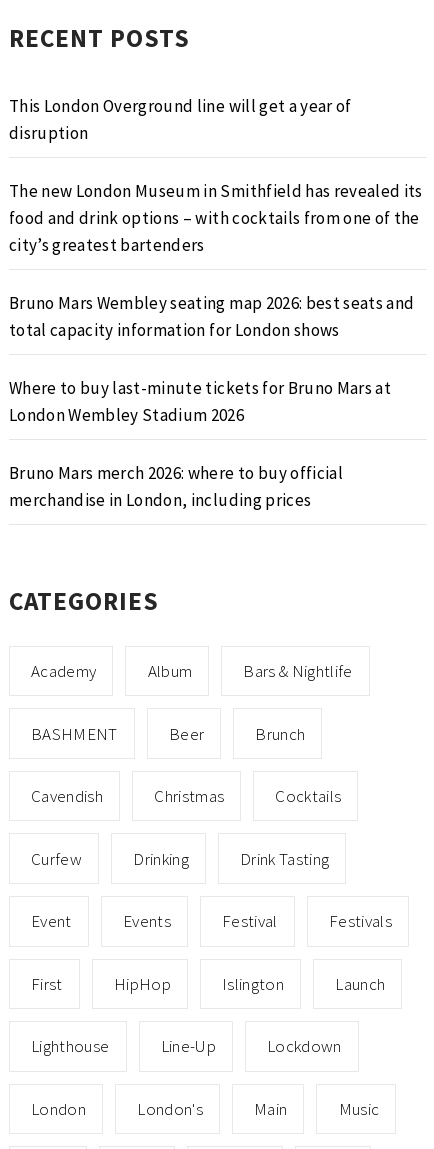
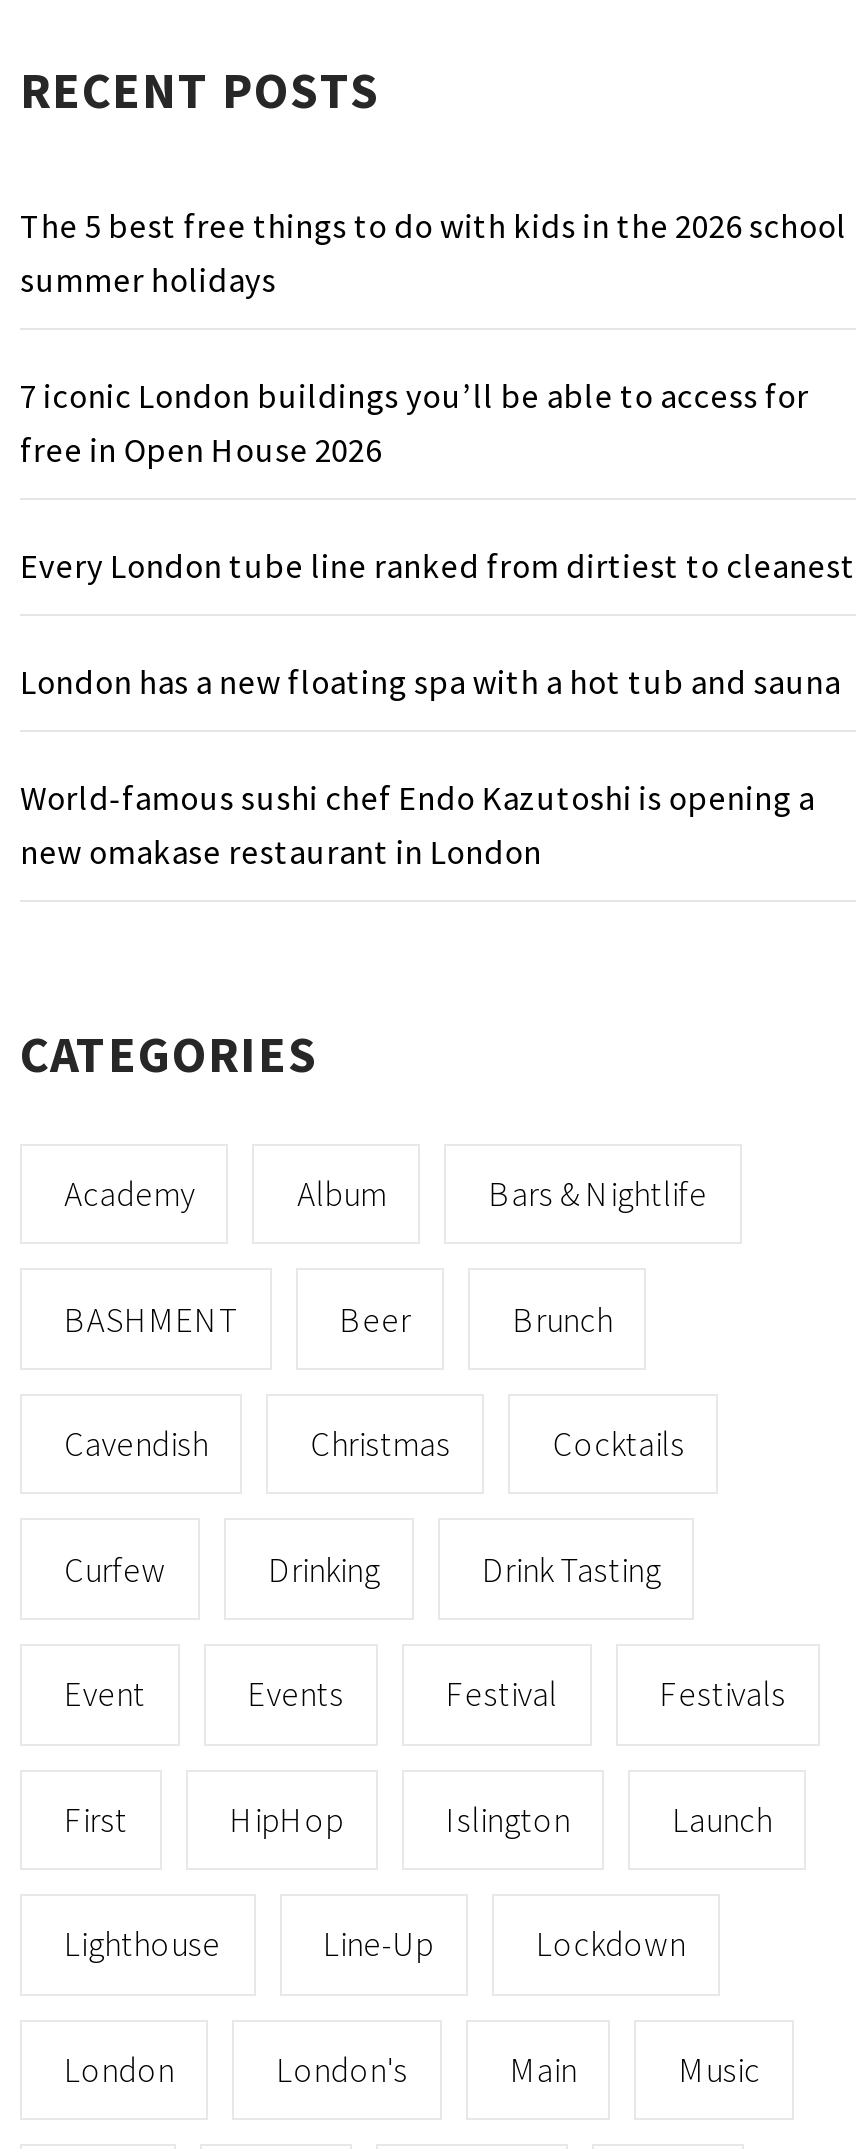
- This London Overground line will get a year of
- disruption
+ The 5 best free things to do with kids in the 2026 school
+ summer holidays

- The new London Museum in Smithfield has revealed its
- food and drink options – with cocktails from one of the
- city’s greatest bartenders
+ 7 iconic London buildings you’ll be able to access for
+ free in Open House 2026

- Bruno Mars Wembley seating map 2026: best seats and
- total capacity information for London shows
+ Every London tube line ranked from dirtiest to cleanest

- Where to buy last-minute tickets for Bruno Mars at
- London Wembley Stadium 2026
+ London has a new floating spa with a hot tub and sauna

- Bruno Mars merch 2026: where to buy official
- merchandise in London, including prices
+ World-famous sushi chef Endo Kazutoshi is opening a
+ new omakase restaurant in London
